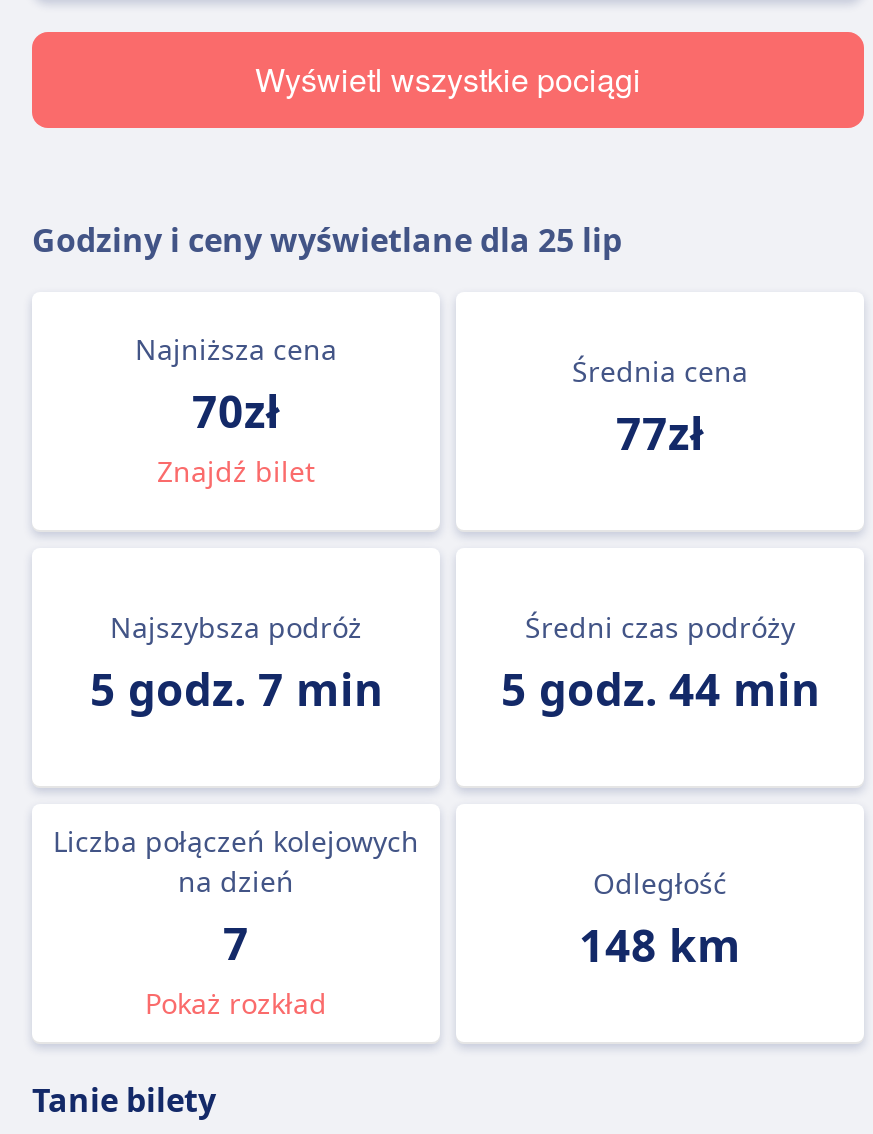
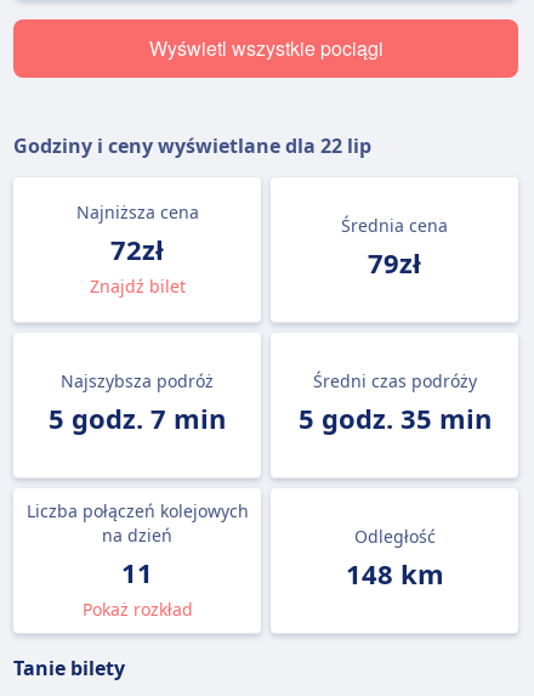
- Godziny i ceny wyświetlane dla 25 lip
+ Godziny i ceny wyświetlane dla 22 lip

- 70zł
+ 72zł

- 77zł
+ 79zł

- 5 godz. 7 min 5 godz. 44 min
+ 5 godz. 7 min 5 godz. 35 min

- 7
+ 11
